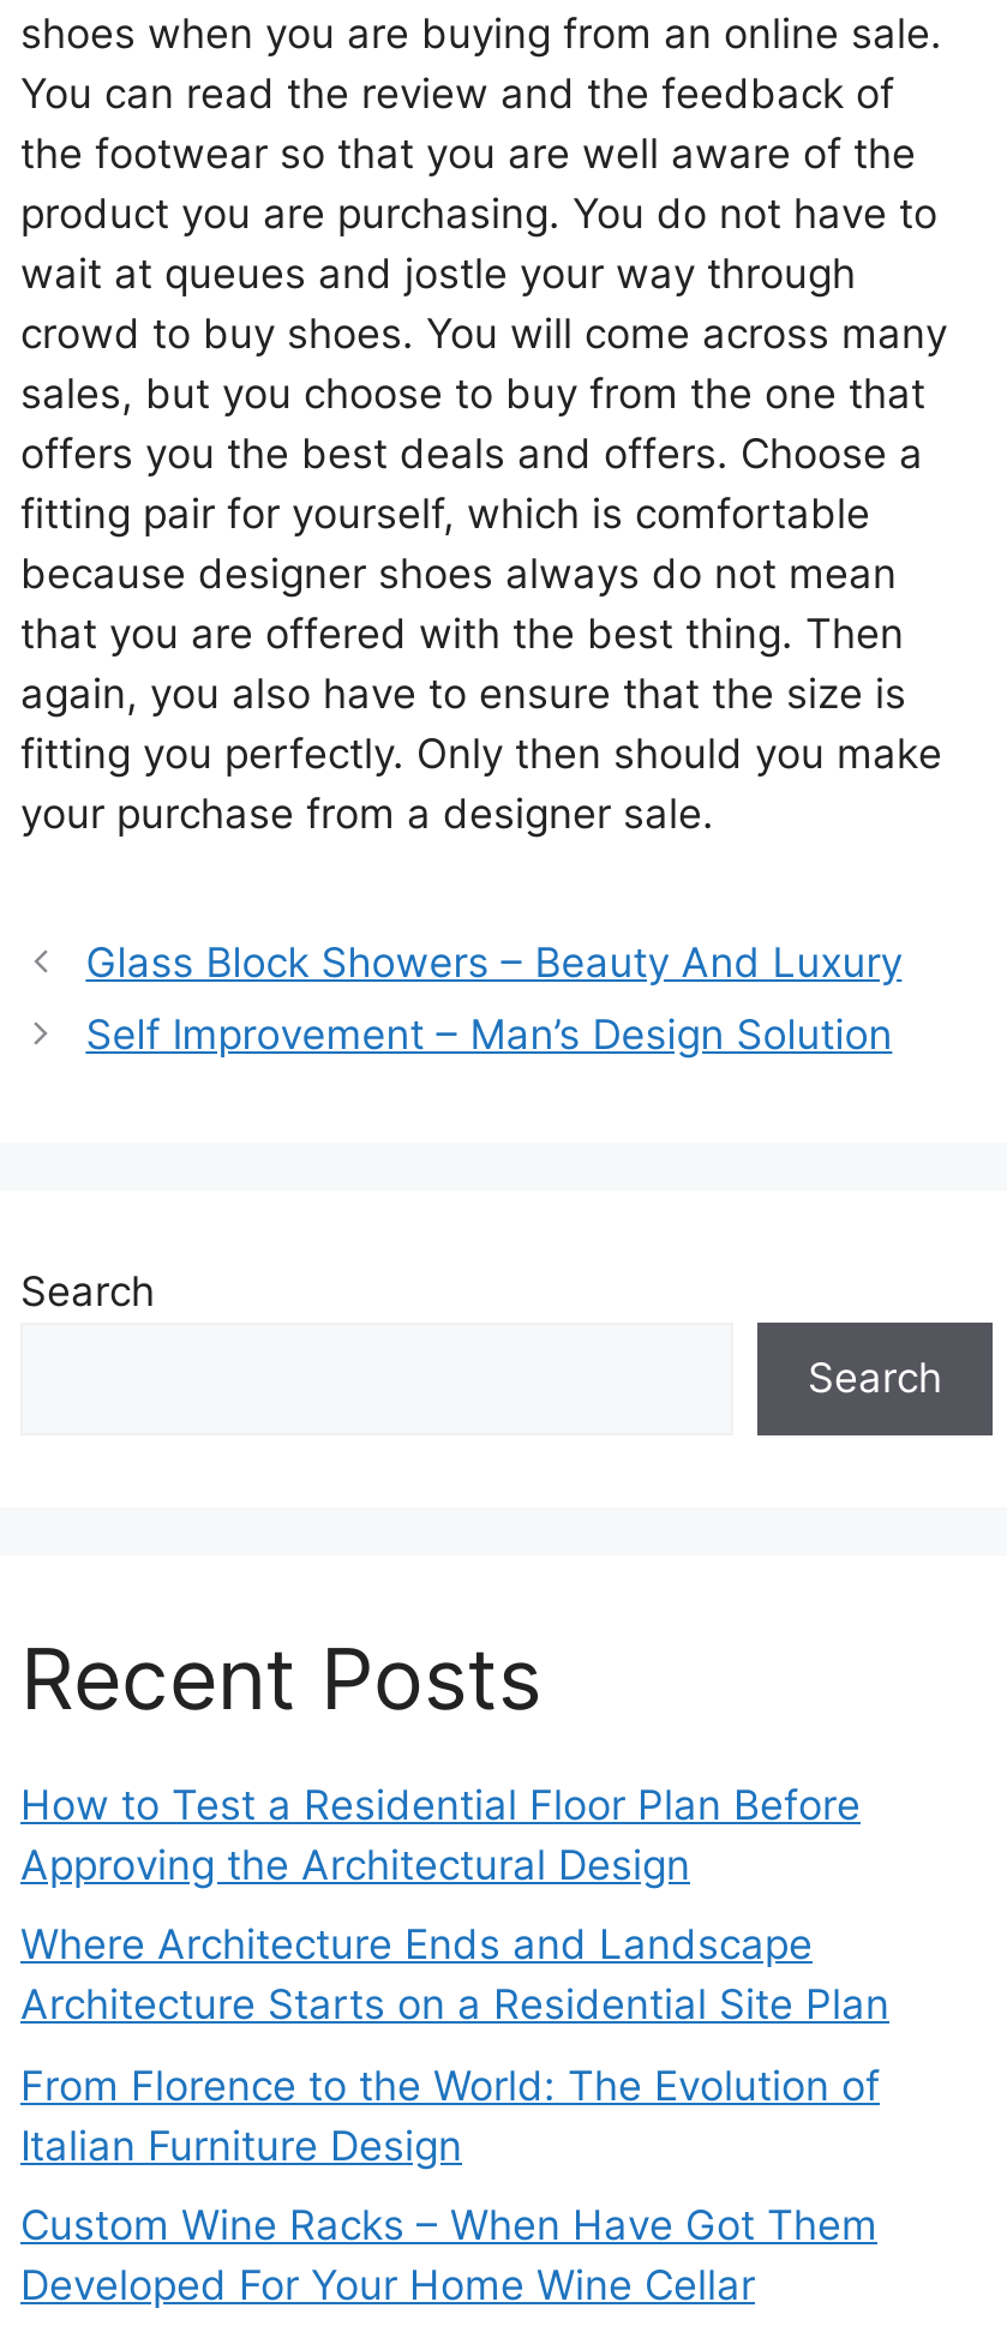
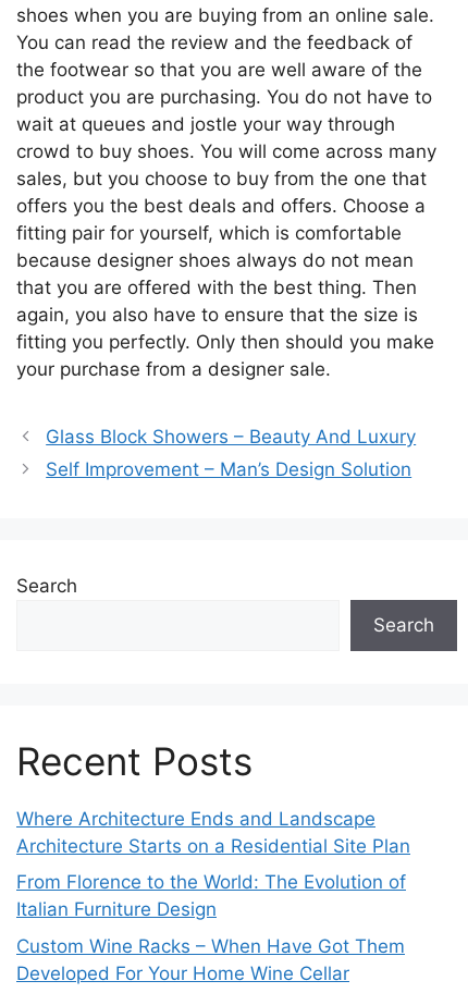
- How to Test a Residential Floor Plan Before
- Approving the Architectural Design
